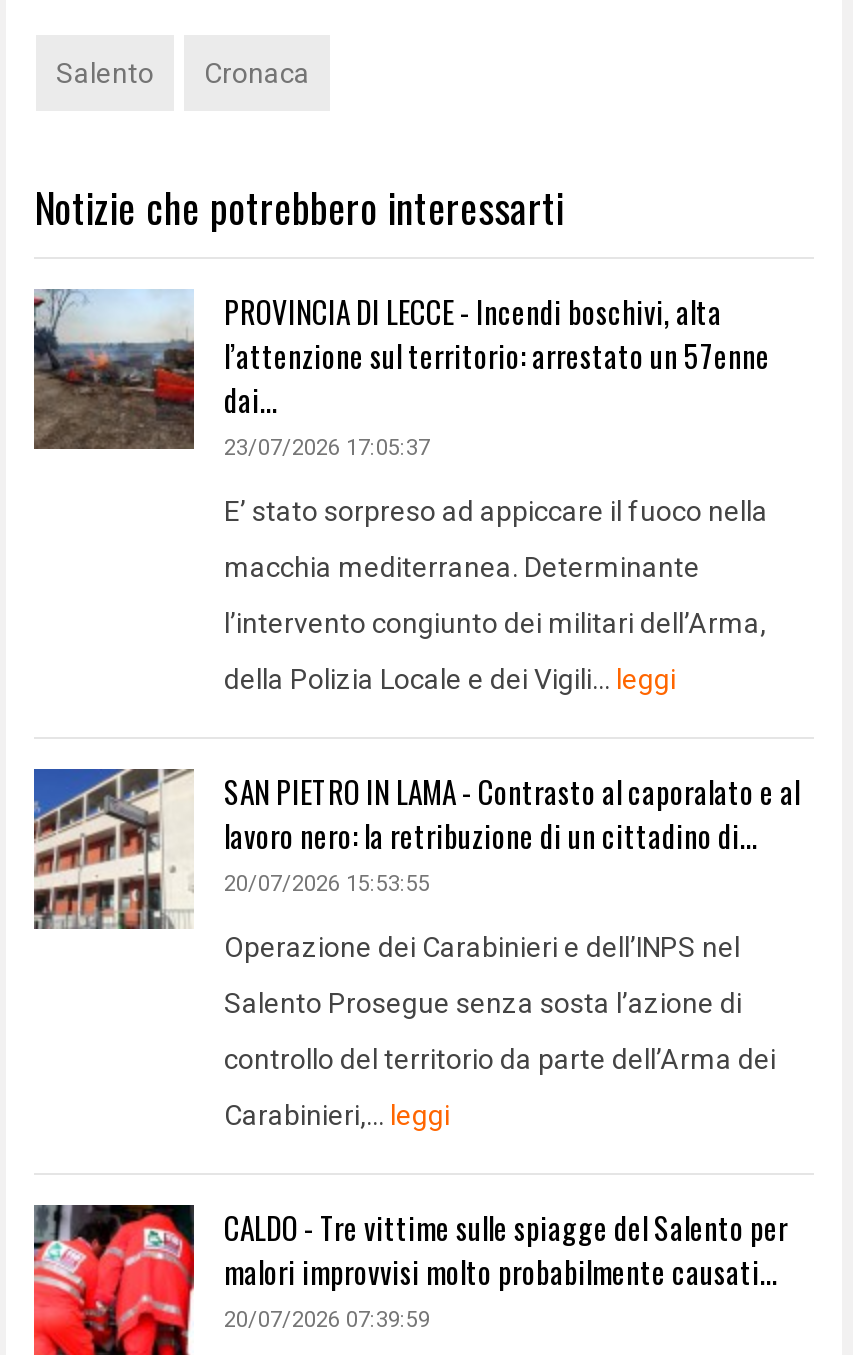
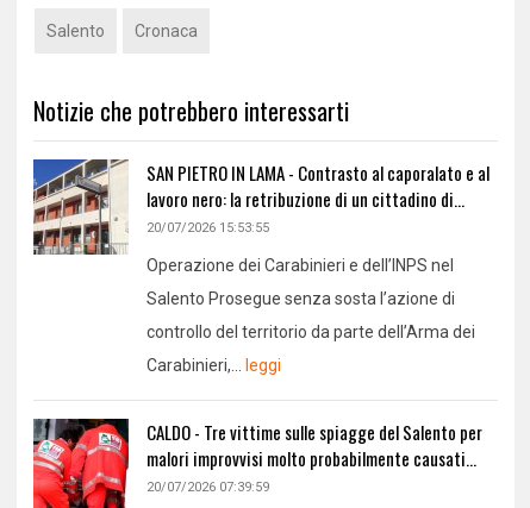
- [image]
- PROVINCIA DI LECCE - Incendi boschivi, alta
- l’attenzione sul territorio: arrestato un 57enne
- dai...
- 23/07/2026 17:05:37
- E’ stato sorpreso ad appiccare il fuoco nella
- macchia mediterranea. Determinante
- l’intervento congiunto dei militari dell’Arma,
- della Polizia Locale e dei Vigili... leggi
